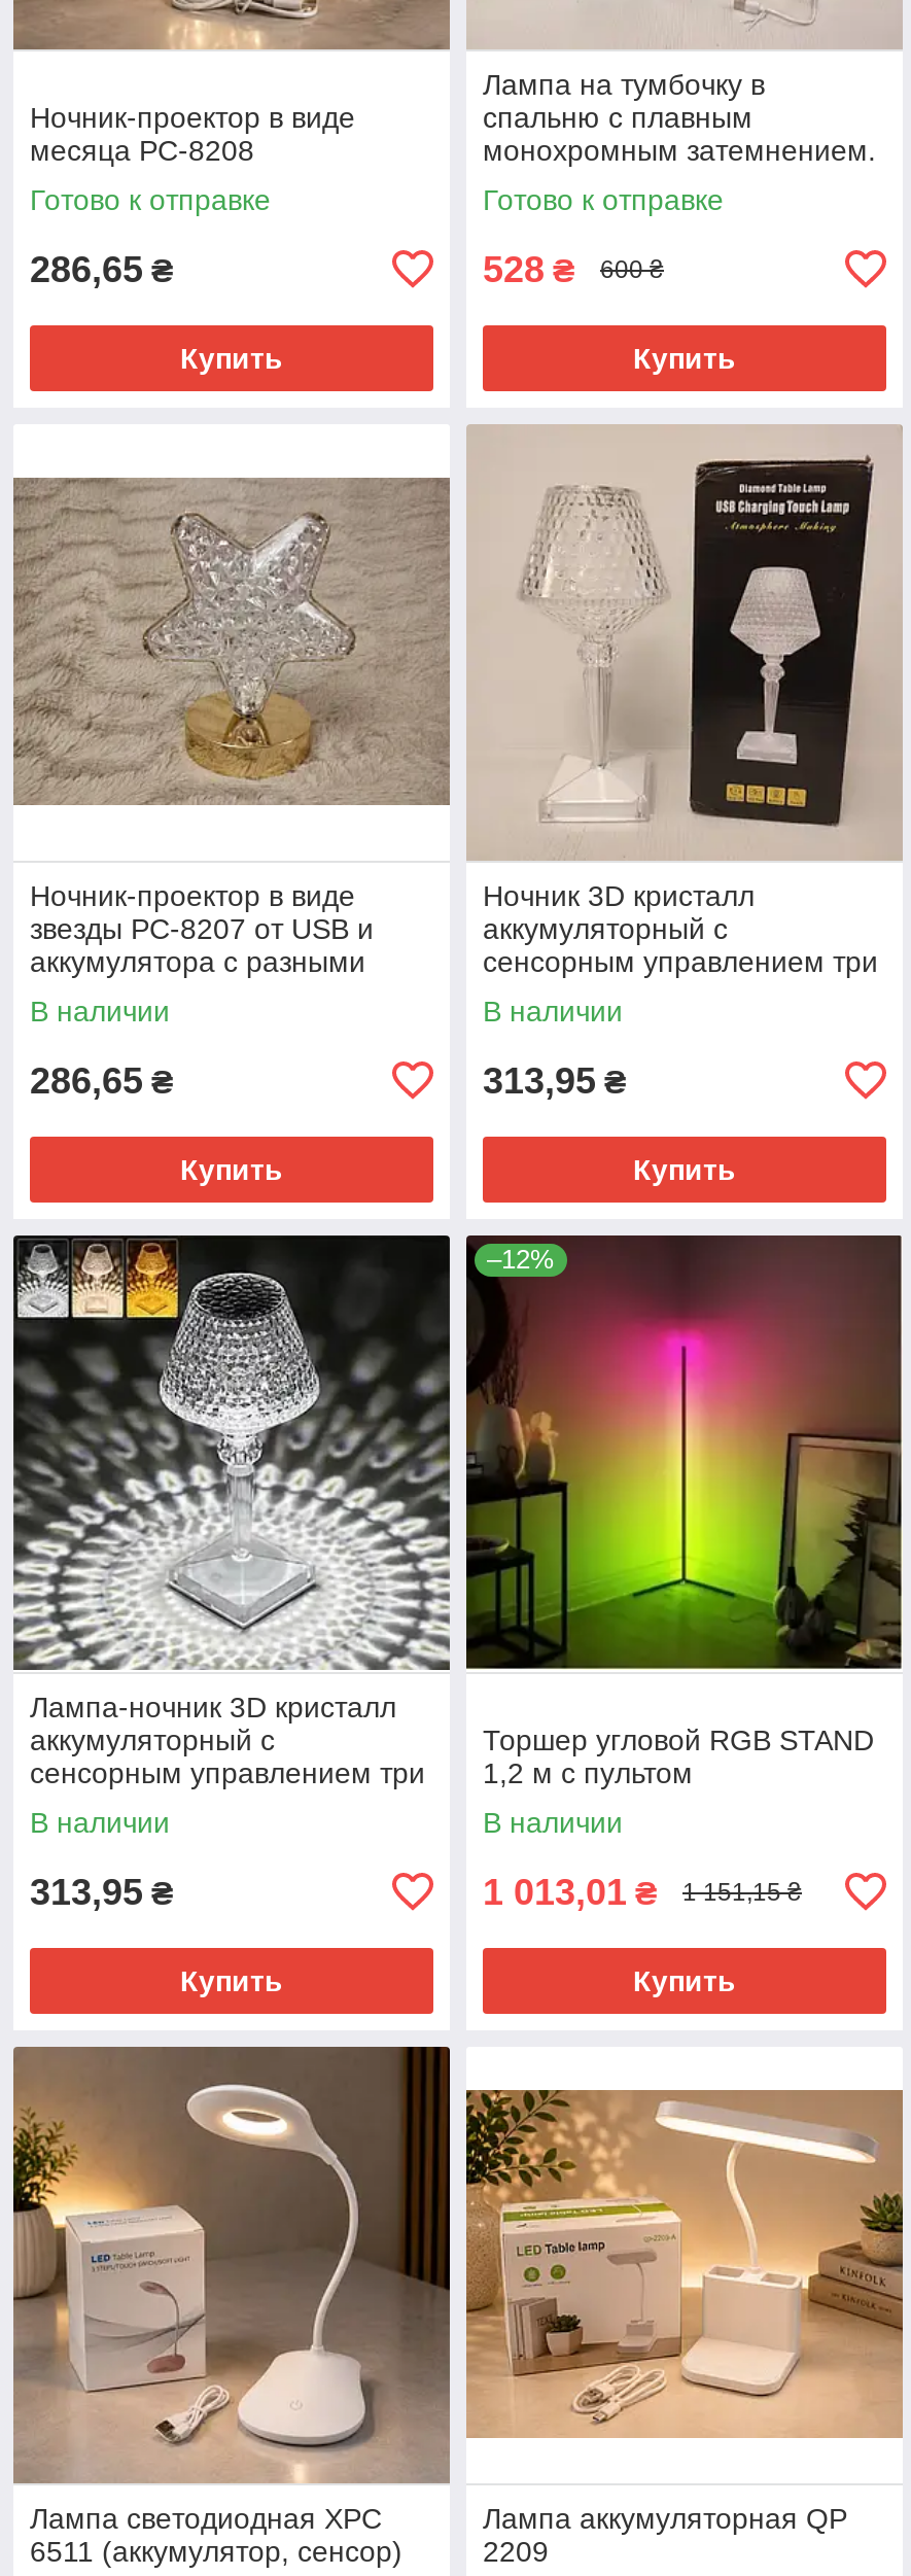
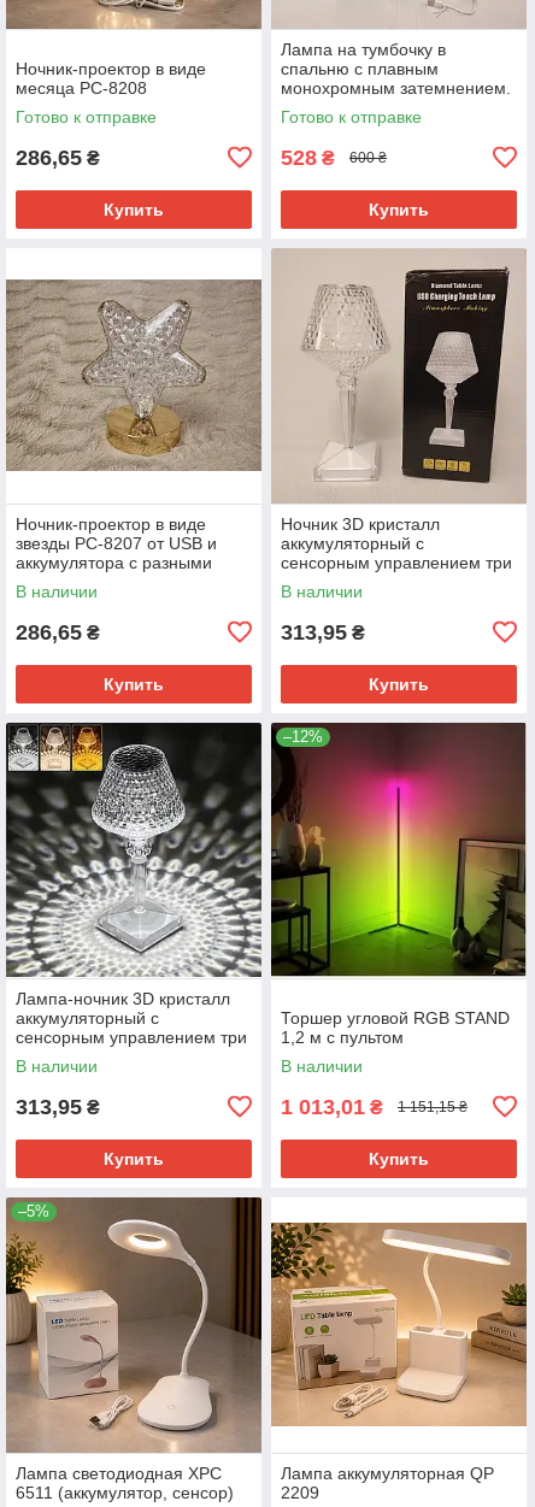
+ –5%
